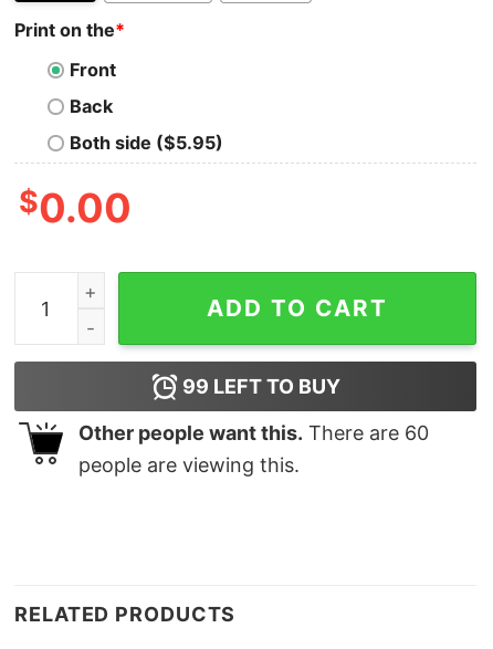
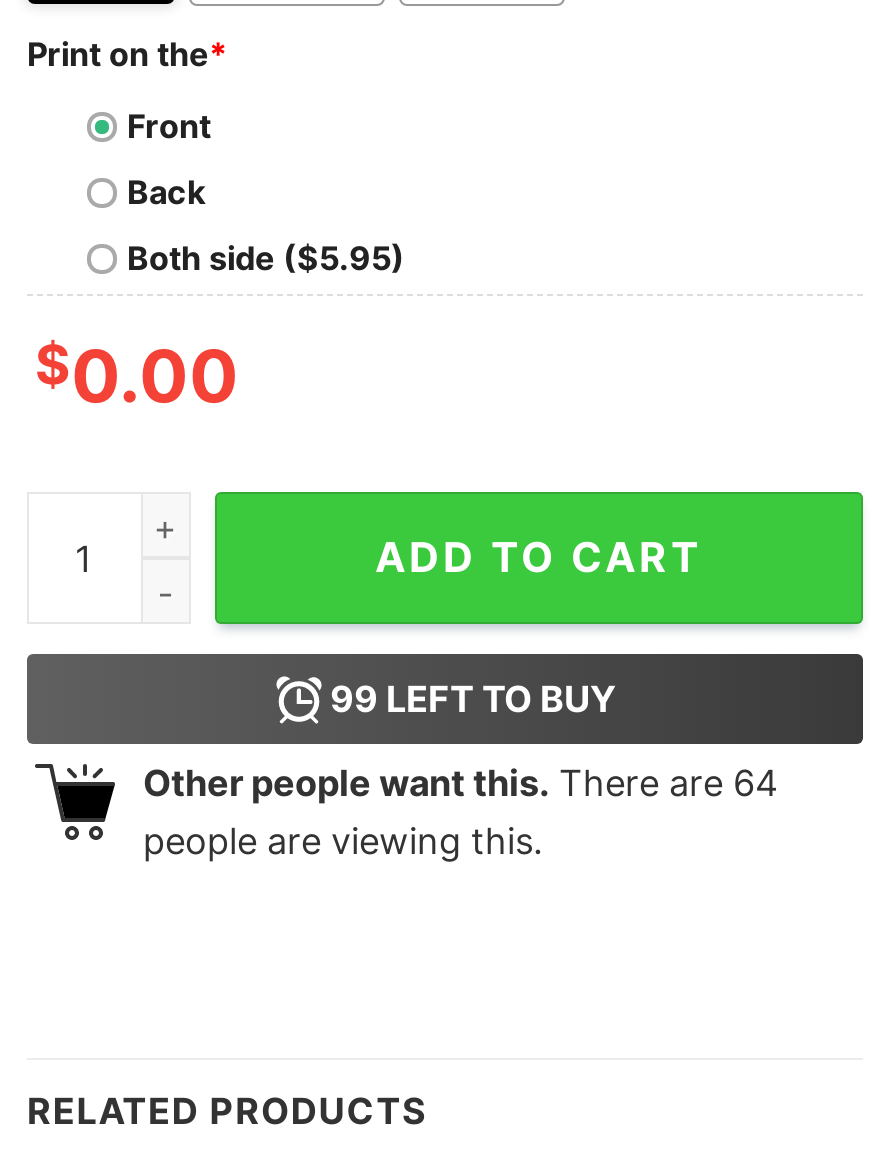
- Other people want this. There are 60
+ Other people want this. There are 64
